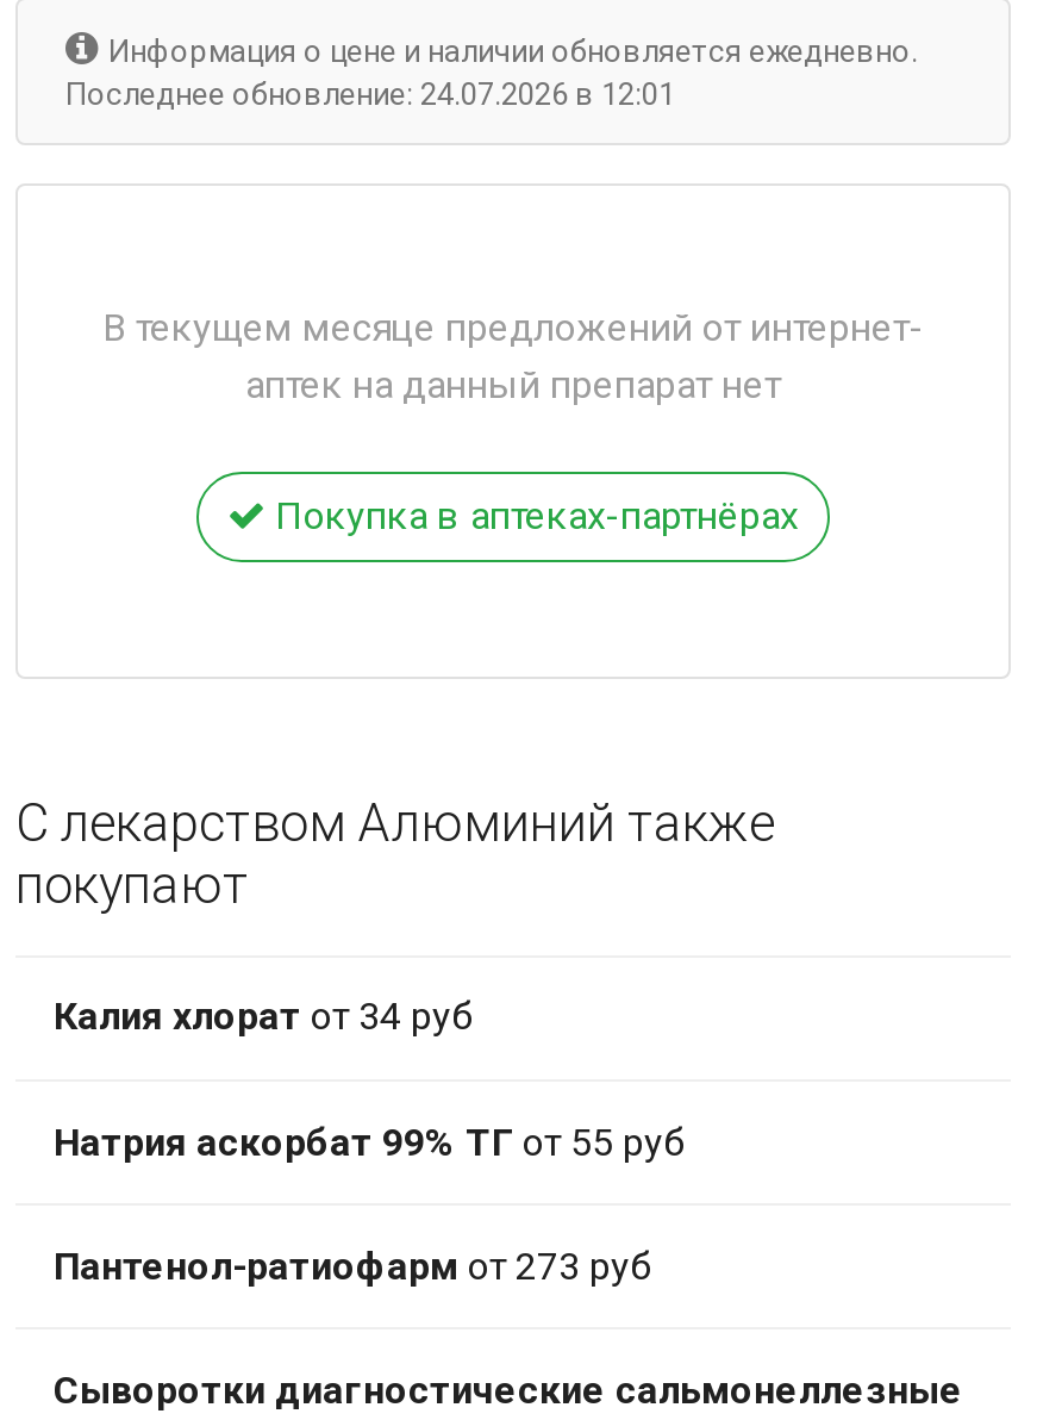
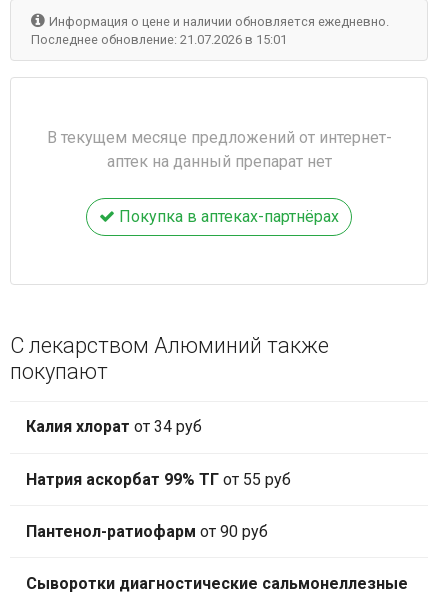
- Последнее обновление: 24.07.2026 в 12:01
+ Последнее обновление: 21.07.2026 в 15:01

- Пантенол-ратиофарм от 273 руб
+ Пантенол-ратиофарм от 90 руб
